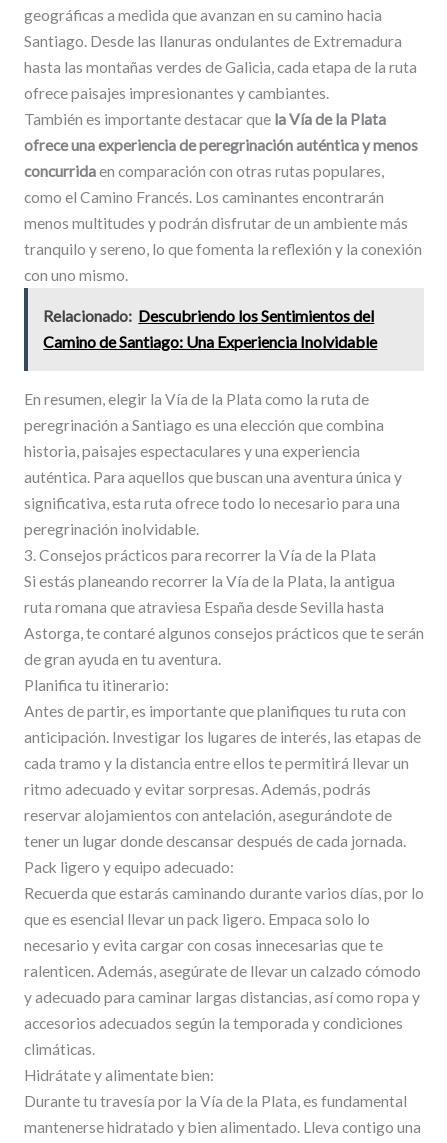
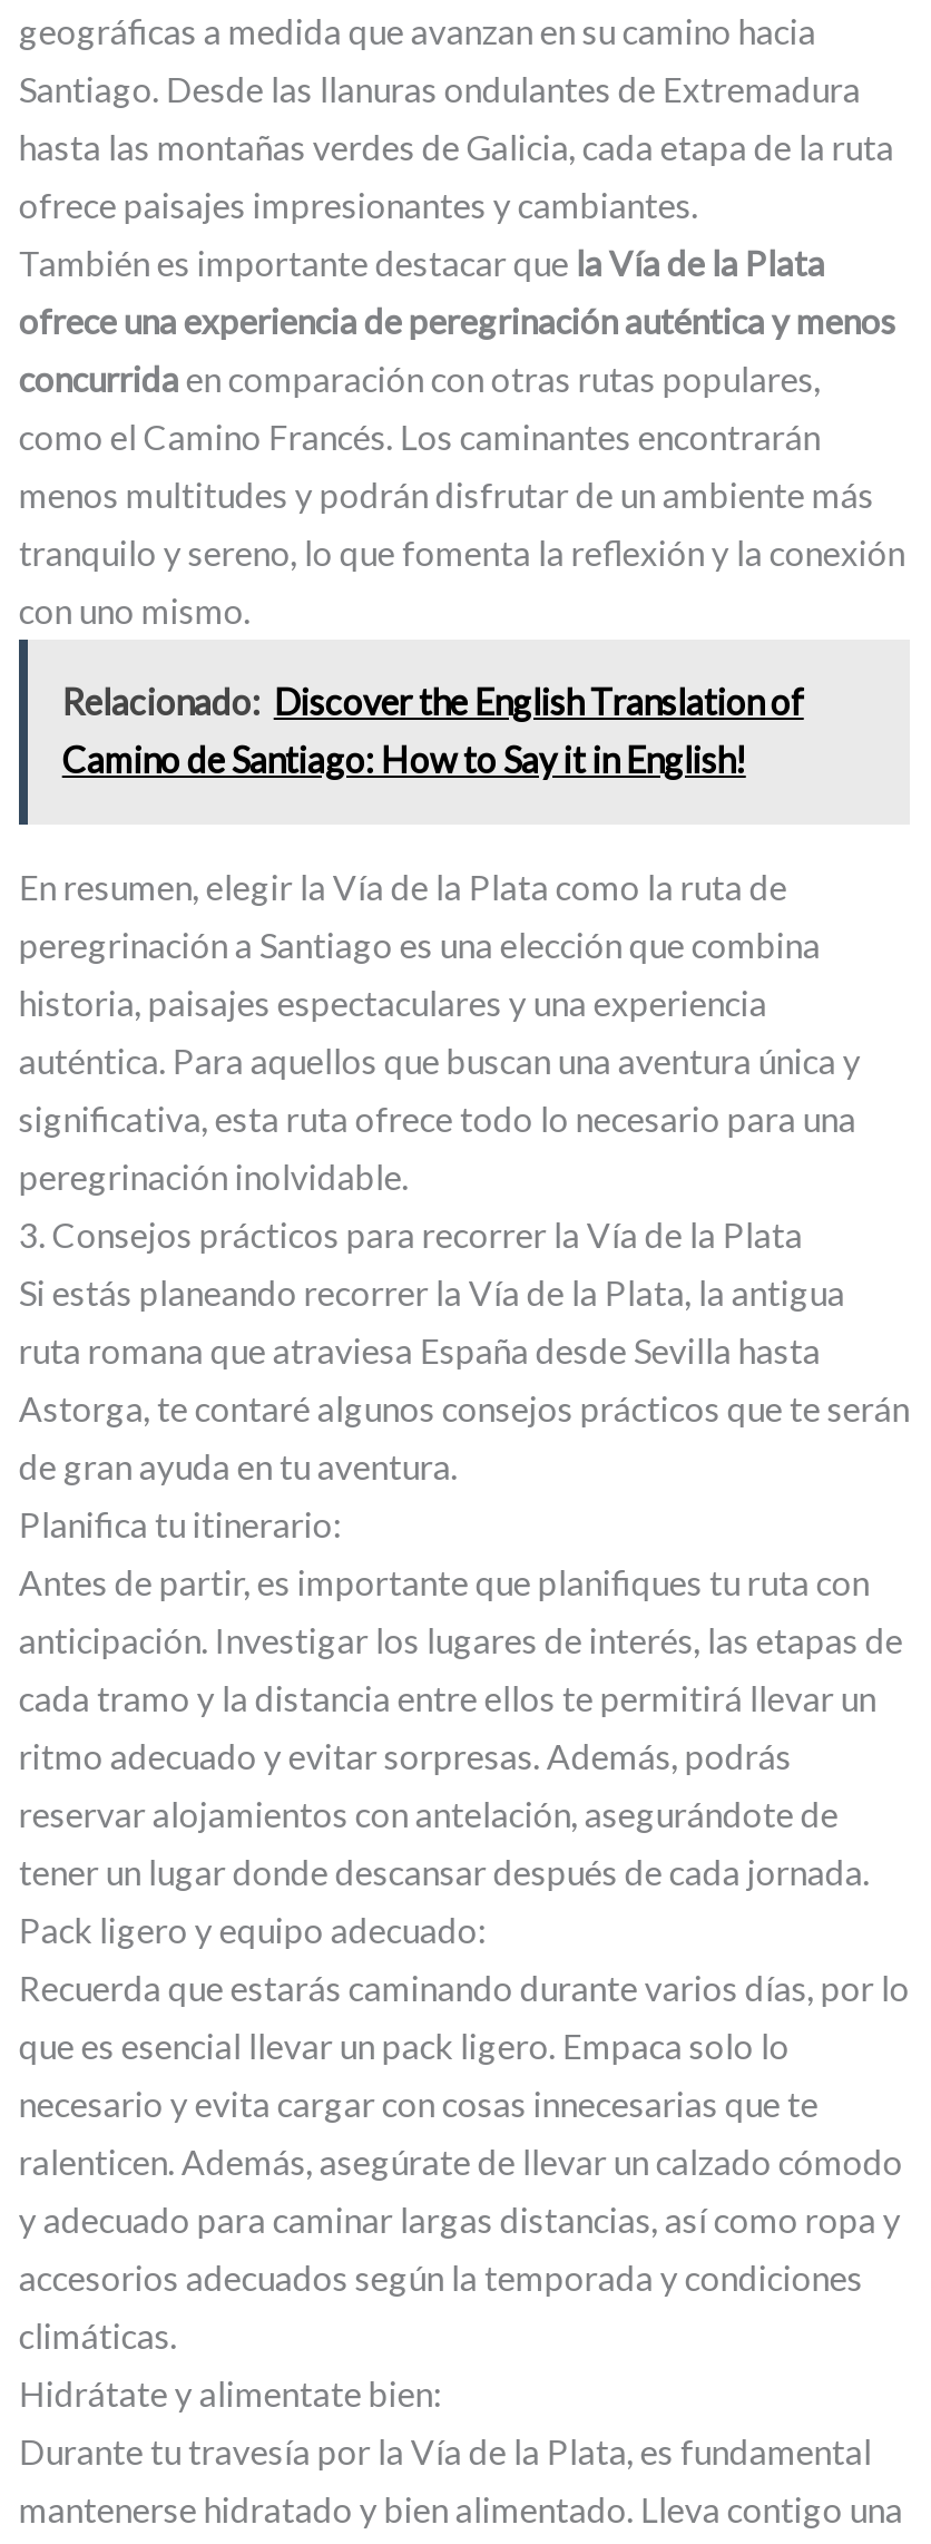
- Relacionado: Descubriendo los Sentimientos del
- Camino de Santiago: Una Experiencia Inolvidable
+ Relacionado: Discover the English Translation of
+ Camino de Santiago: How to Say it in English!
